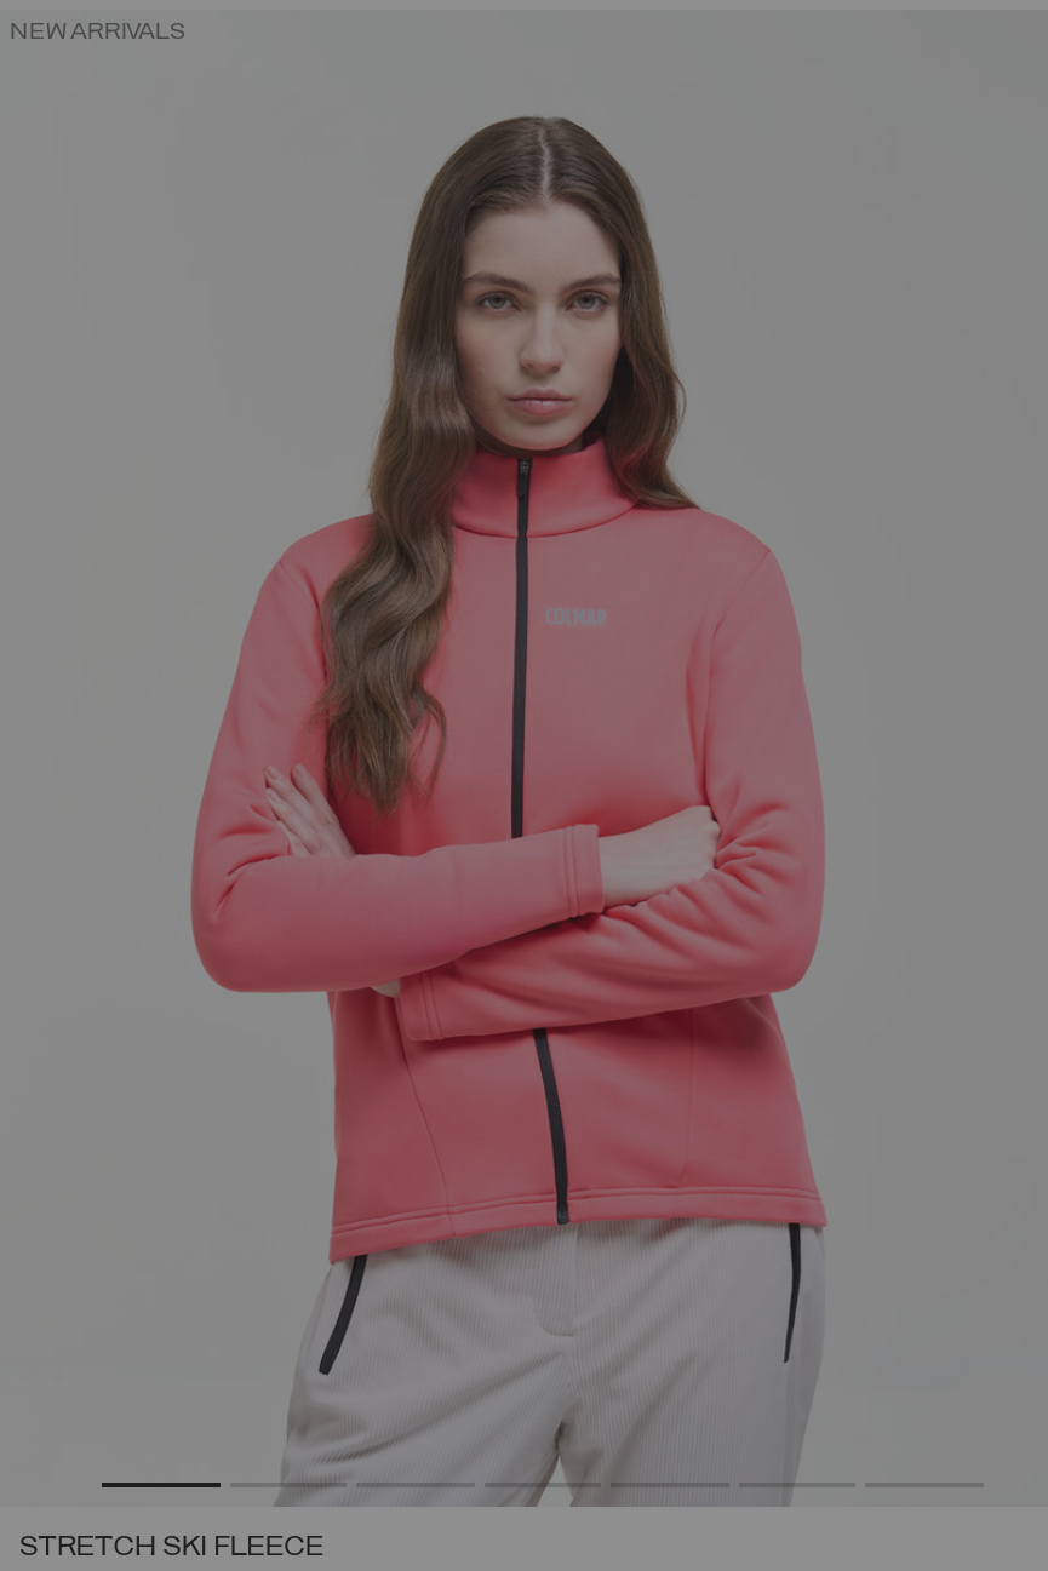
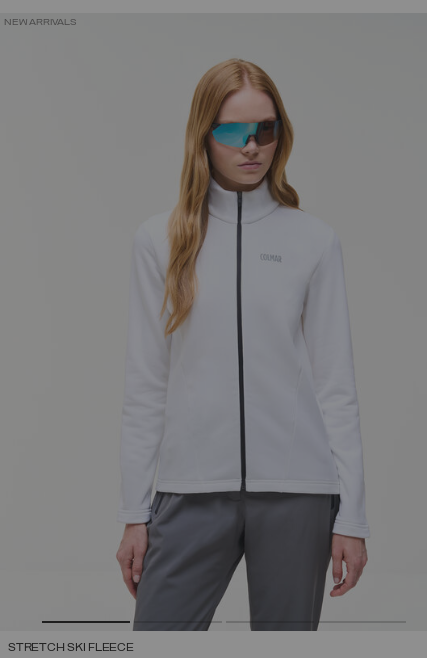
- [image]
+ [image]
